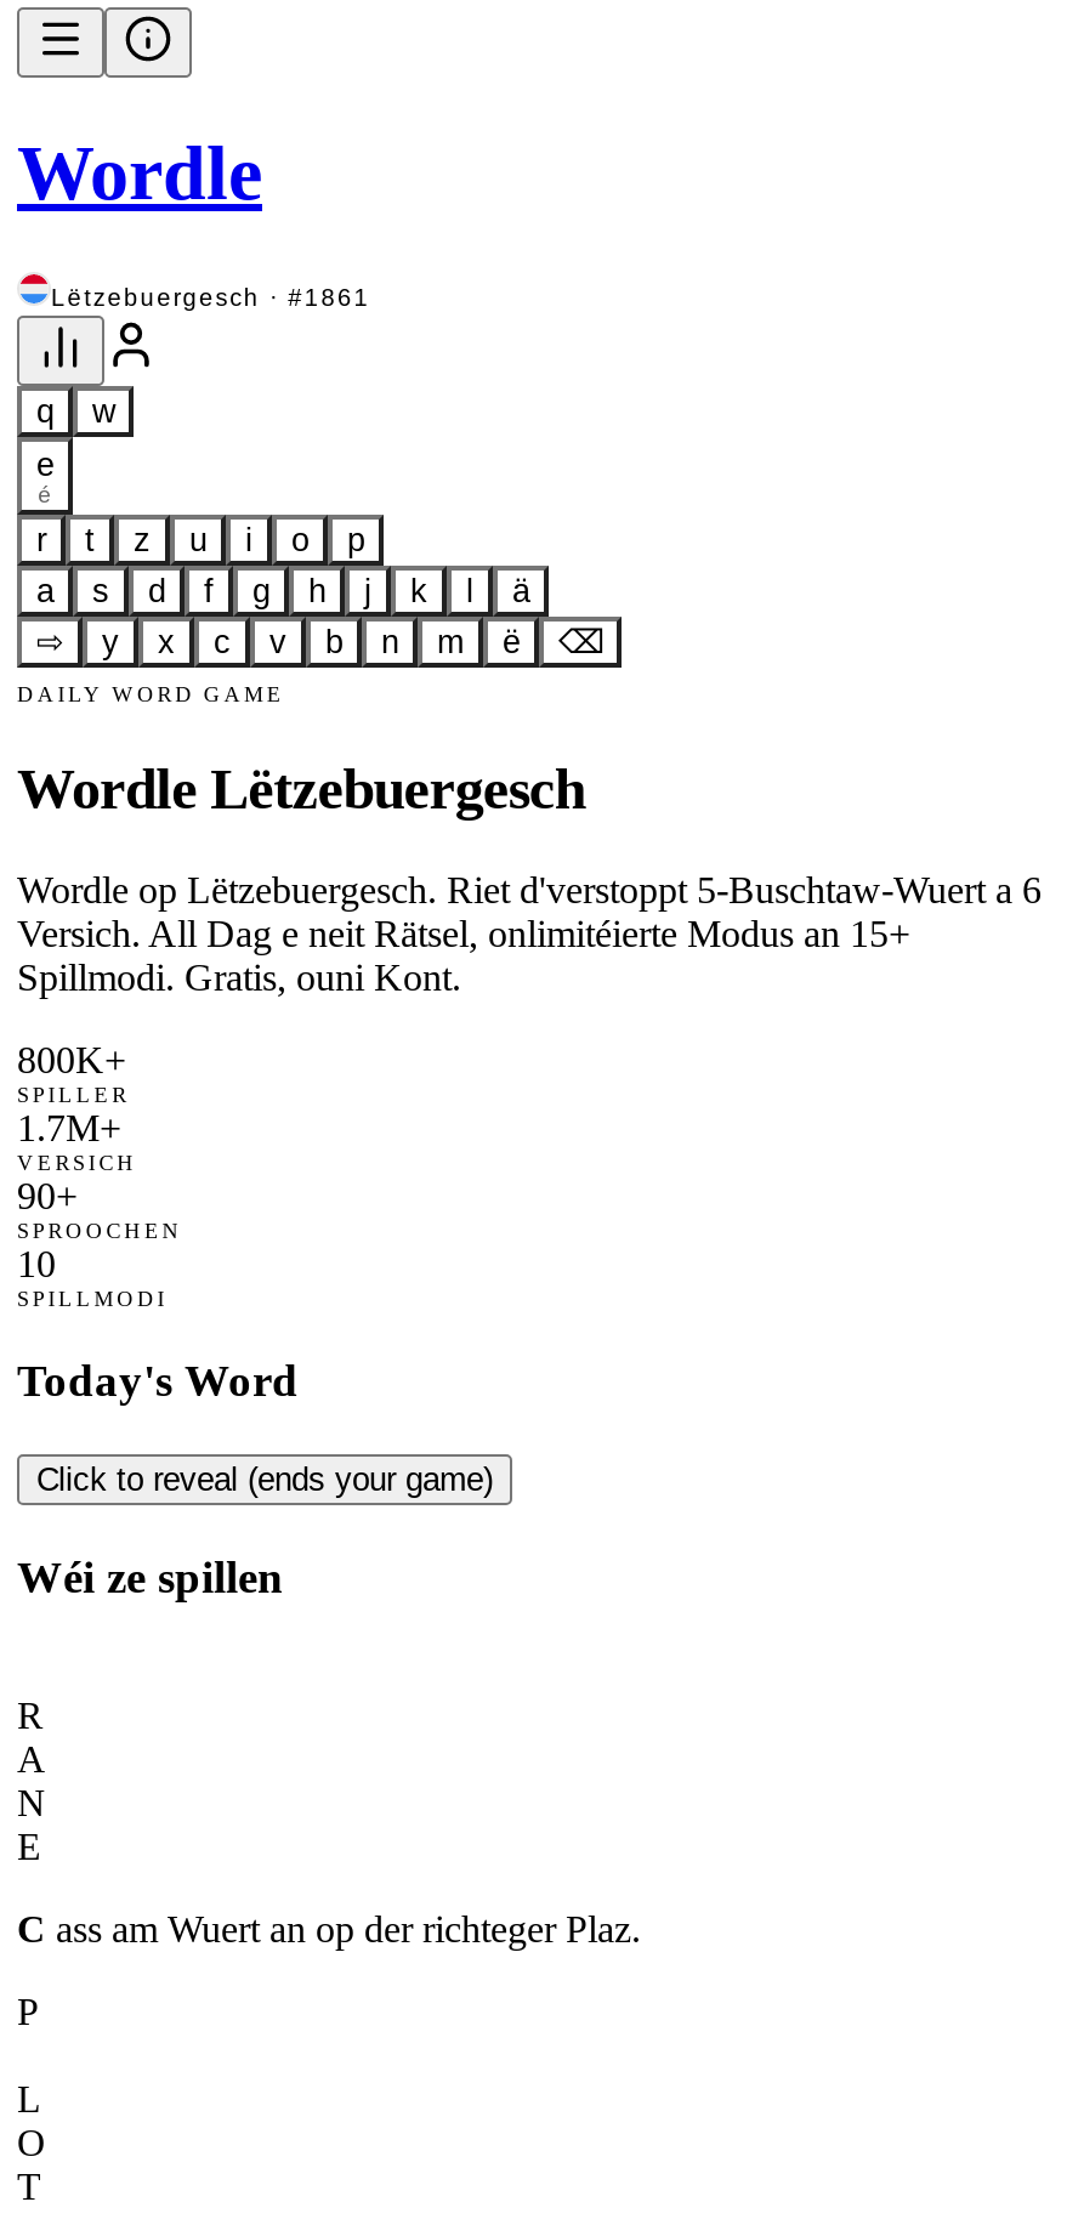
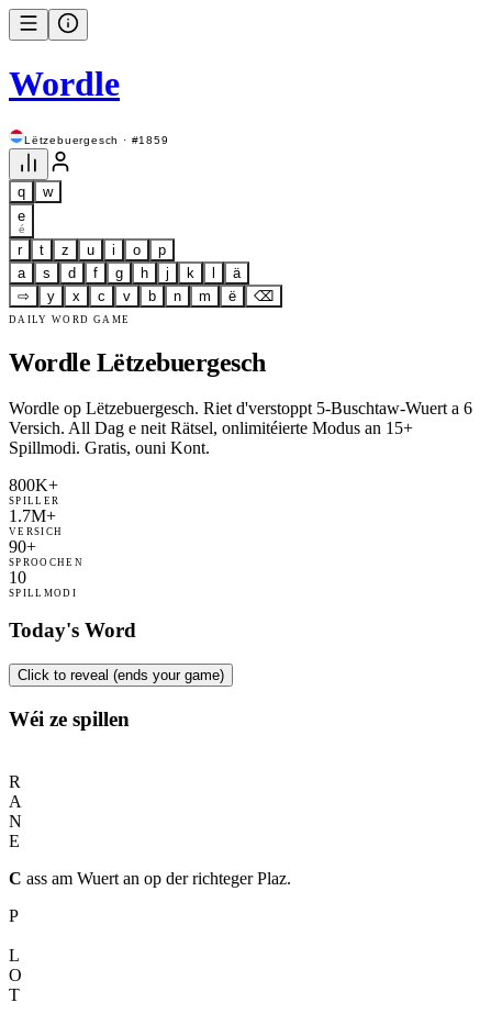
- Lëtzebuergesch · #1861
+ Lëtzebuergesch · #1859
